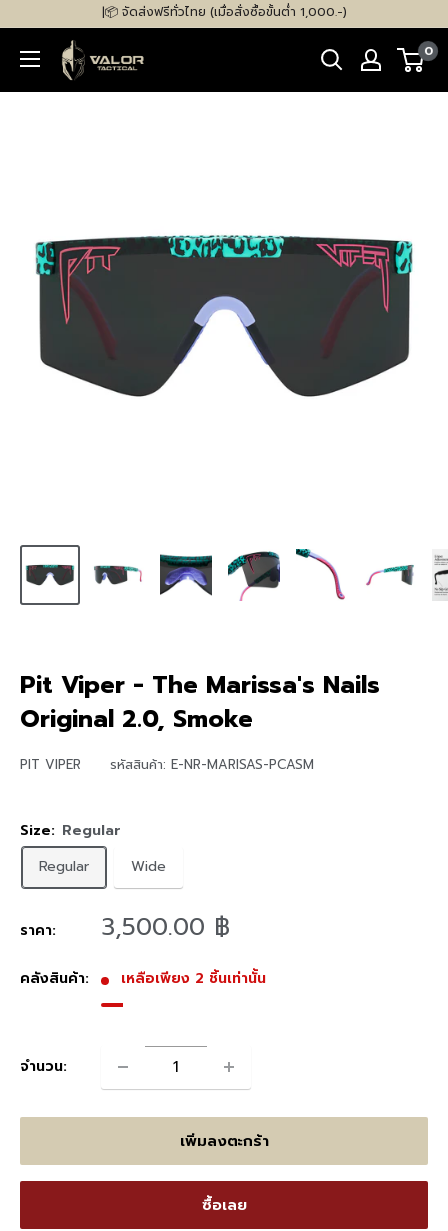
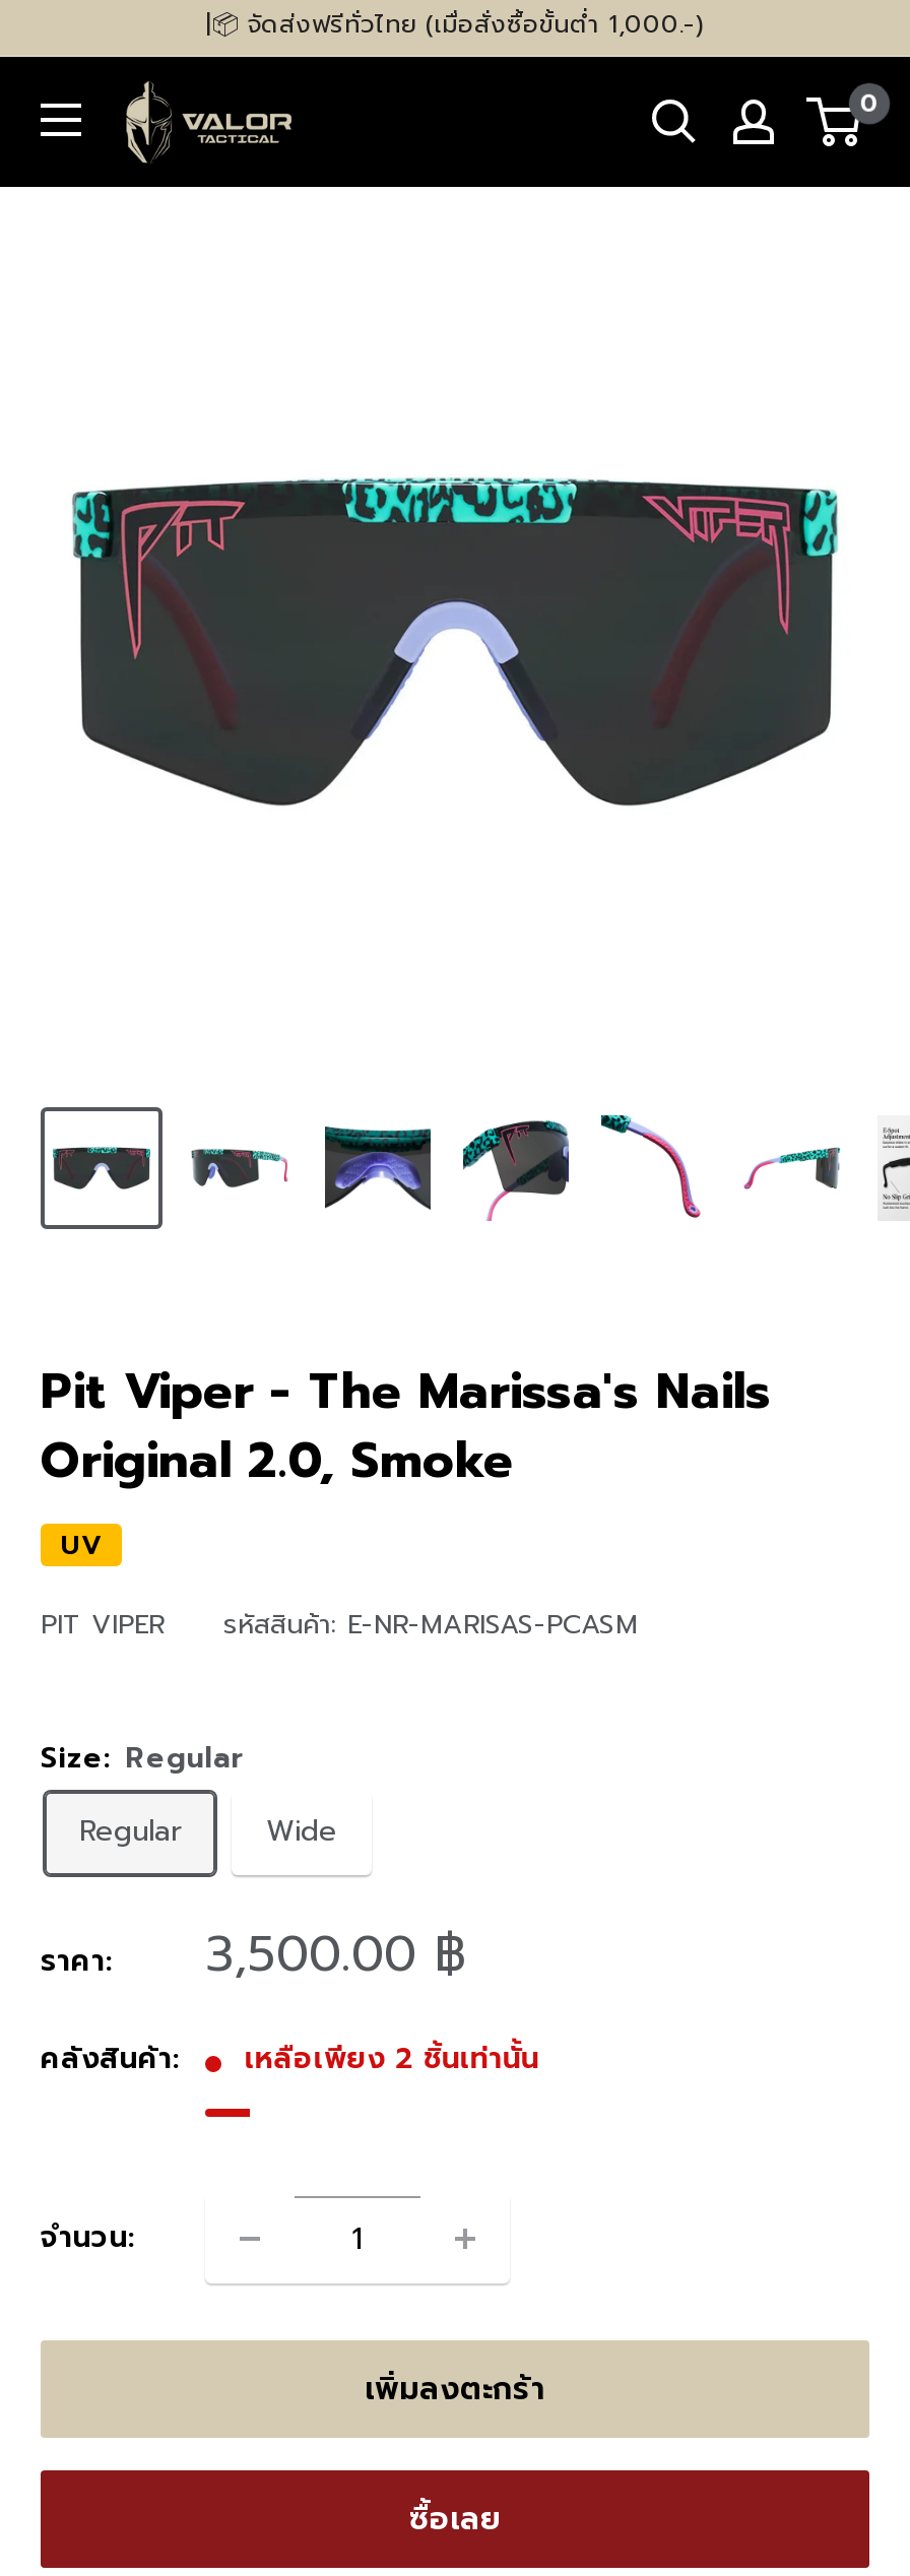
+ UV
